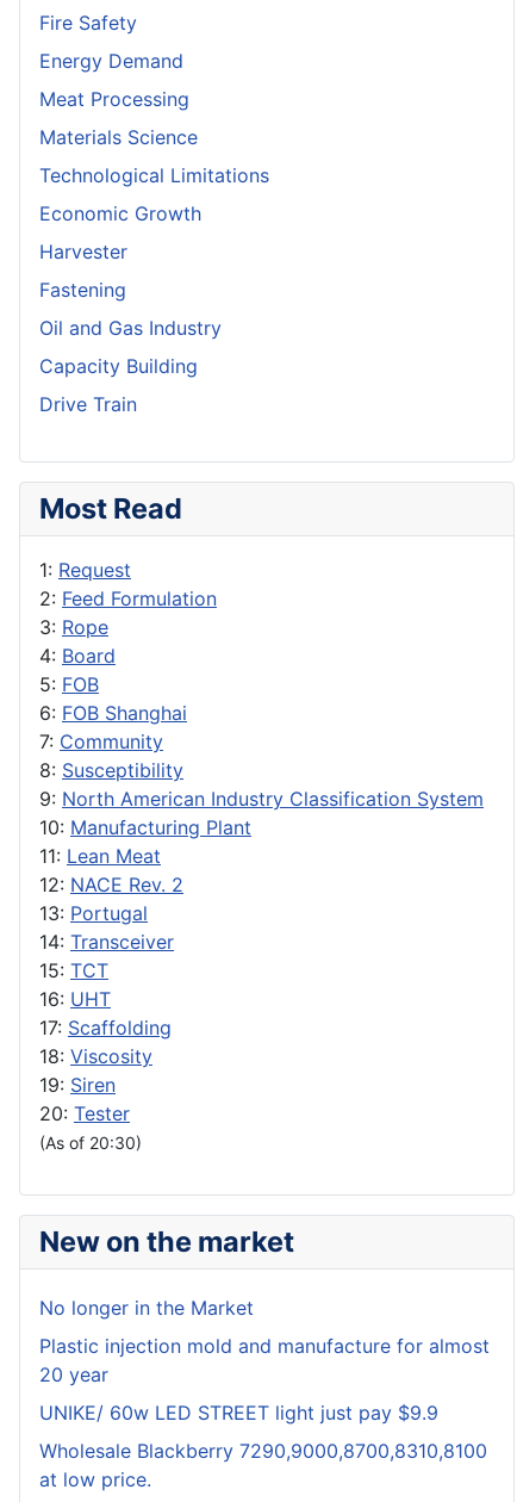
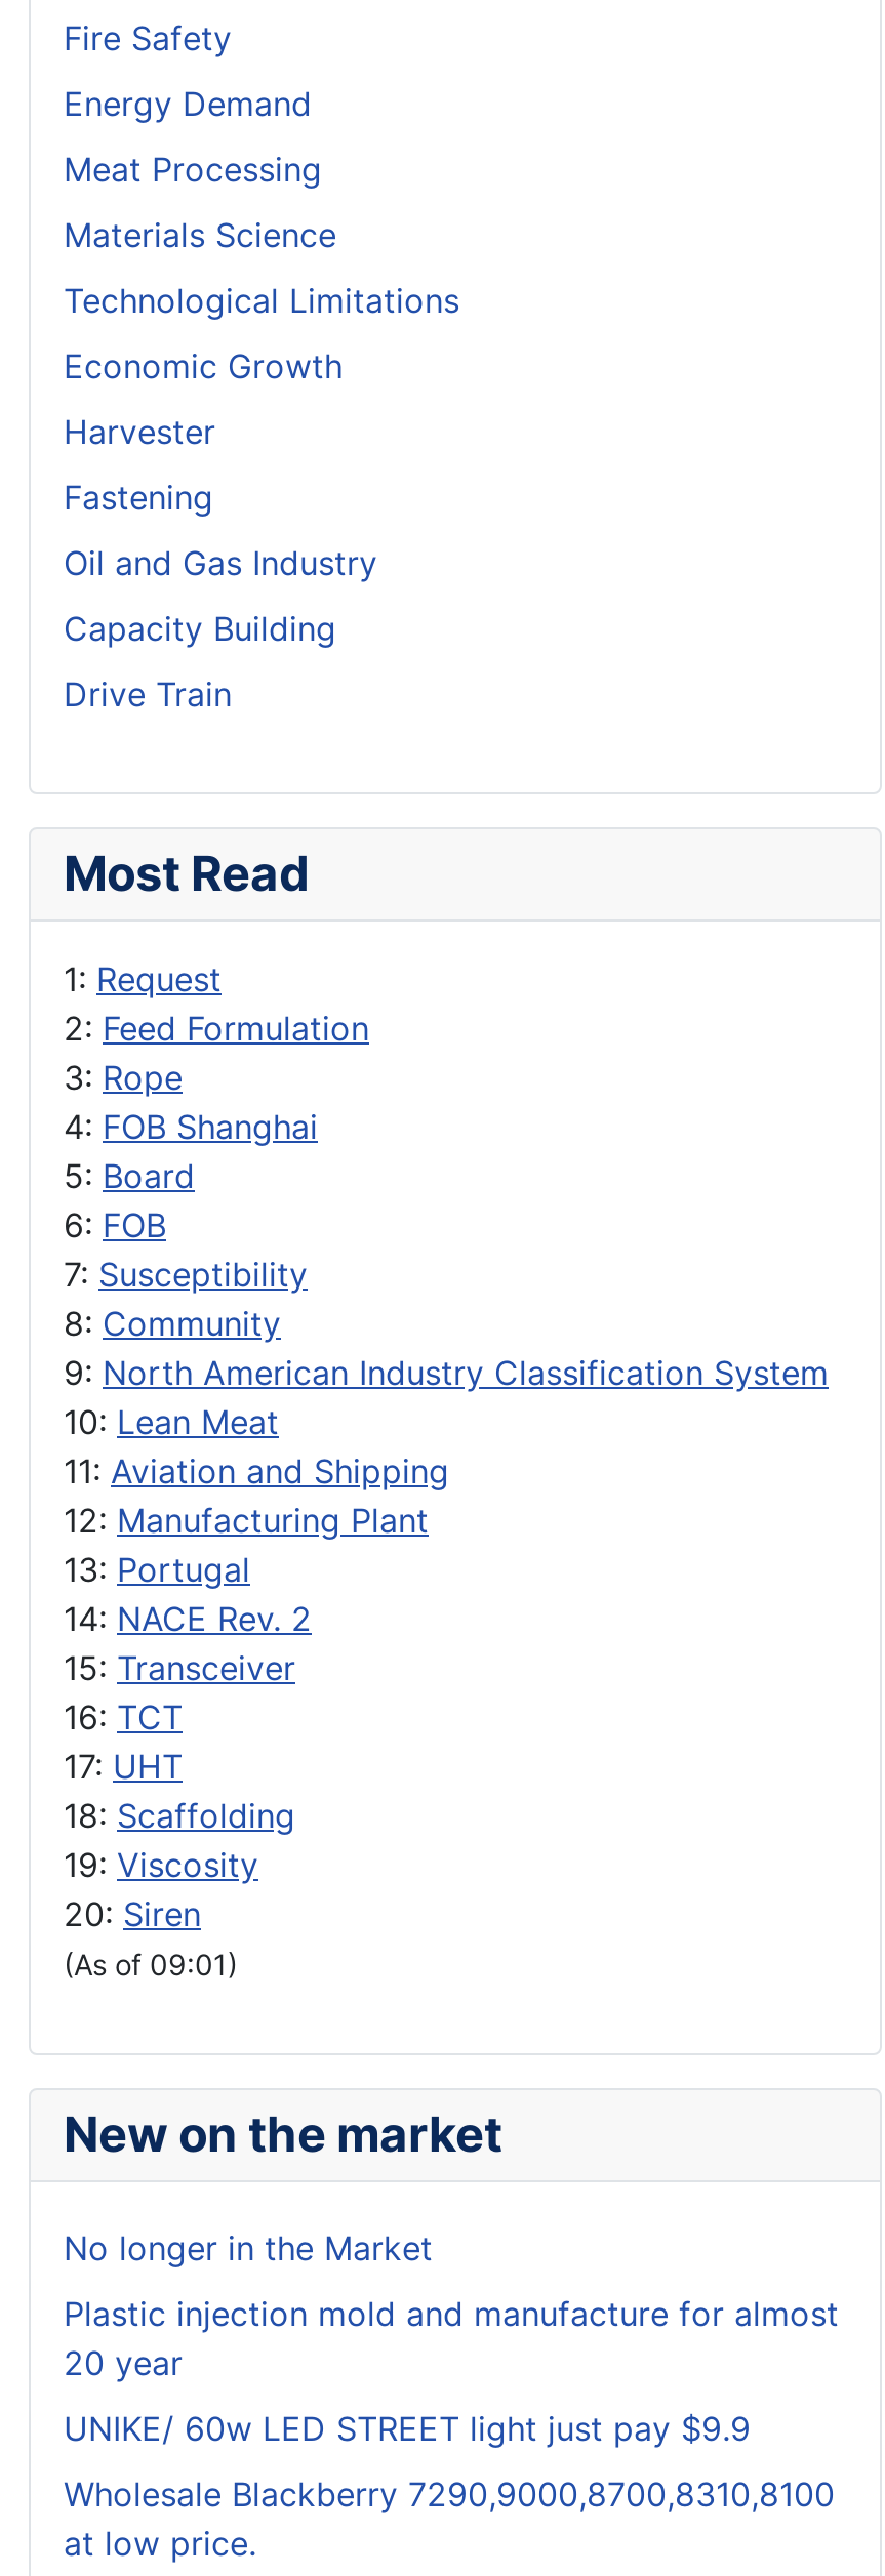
- 4: Board
- 5: FOB
- 6: FOB Shanghai
- 7: Community
- 8: Susceptibility
+ 4: FOB Shanghai
+ 5: Board
+ 6: FOB
+ 7: Susceptibility
+ 8: Community

- 10: Manufacturing Plant
- 11: Lean Meat
- 12: NACE Rev. 2
+ 10: Lean Meat
+ 11: Aviation and Shipping
+ 12: Manufacturing Plant

- 14: Transceiver
- 15: TCT
- 16: UHT
- 17: Scaffolding
- 18: Viscosity
- 19: Siren
- 20: Tester
- (As of 20:30)
+ 14: NACE Rev. 2
+ 15: Transceiver
+ 16: TCT
+ 17: UHT
+ 18: Scaffolding
+ 19: Viscosity
+ 20: Siren
+ (As of 09:01)
